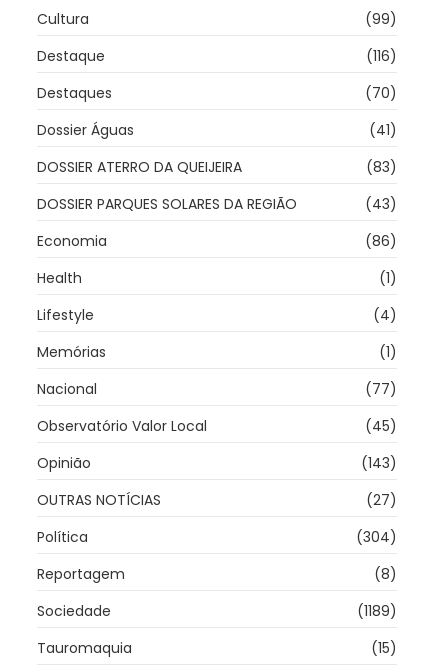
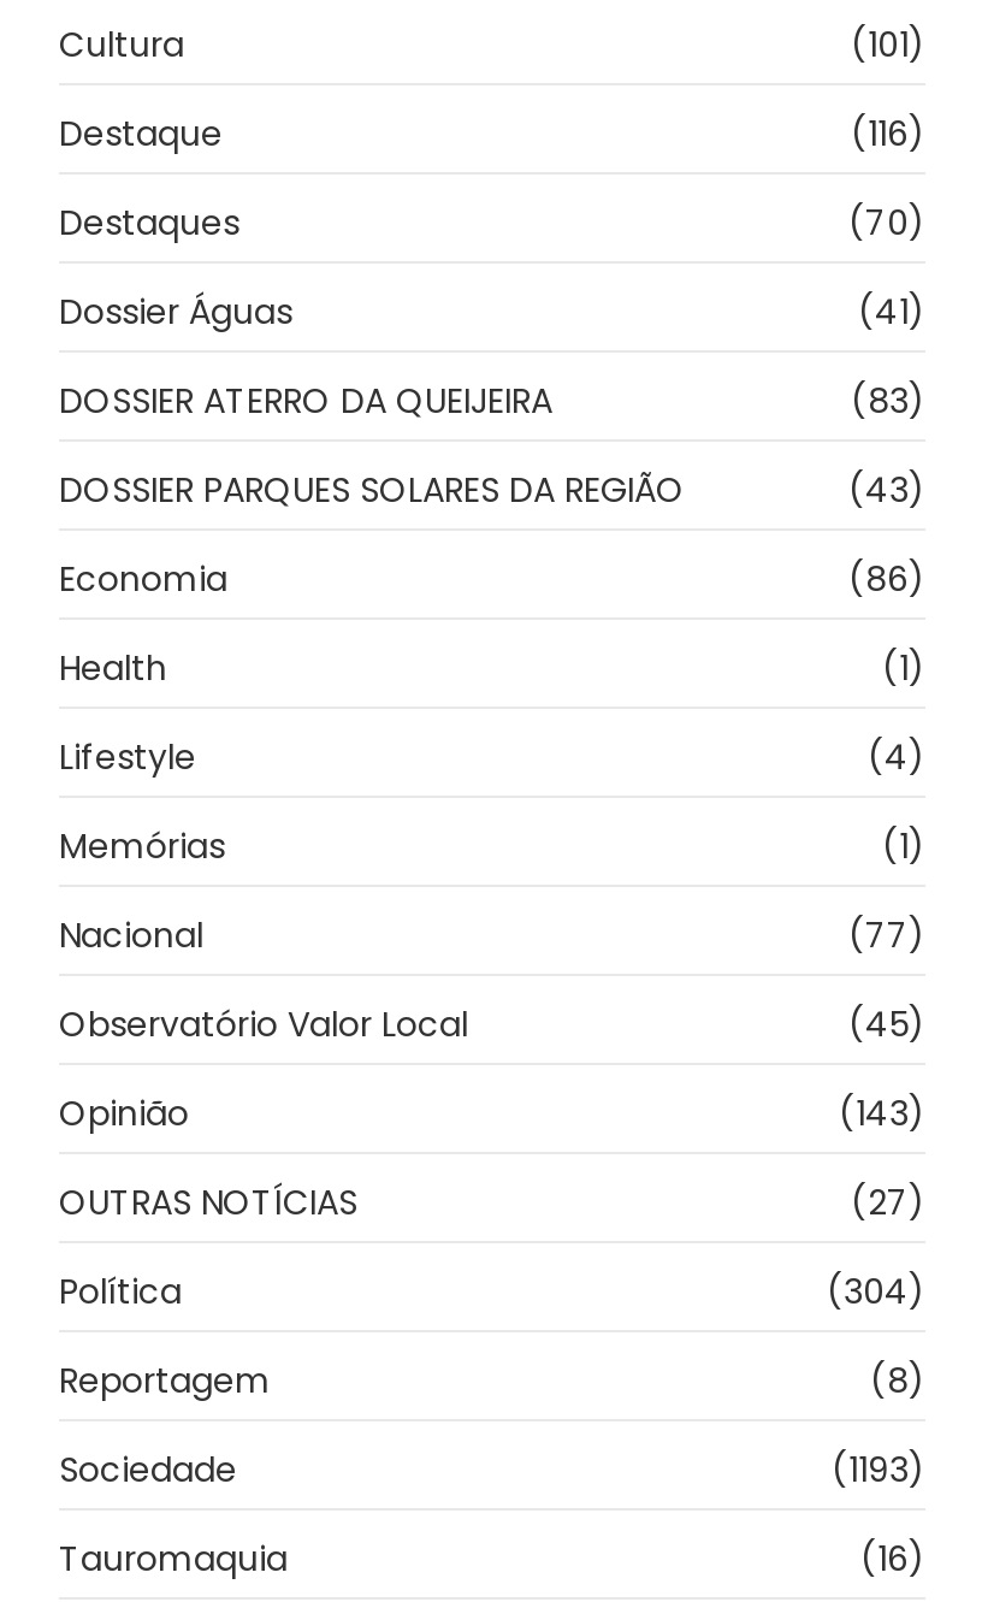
- (99)
+ (101)

- (1189)
+ (1193)

- (15)
+ (16)
